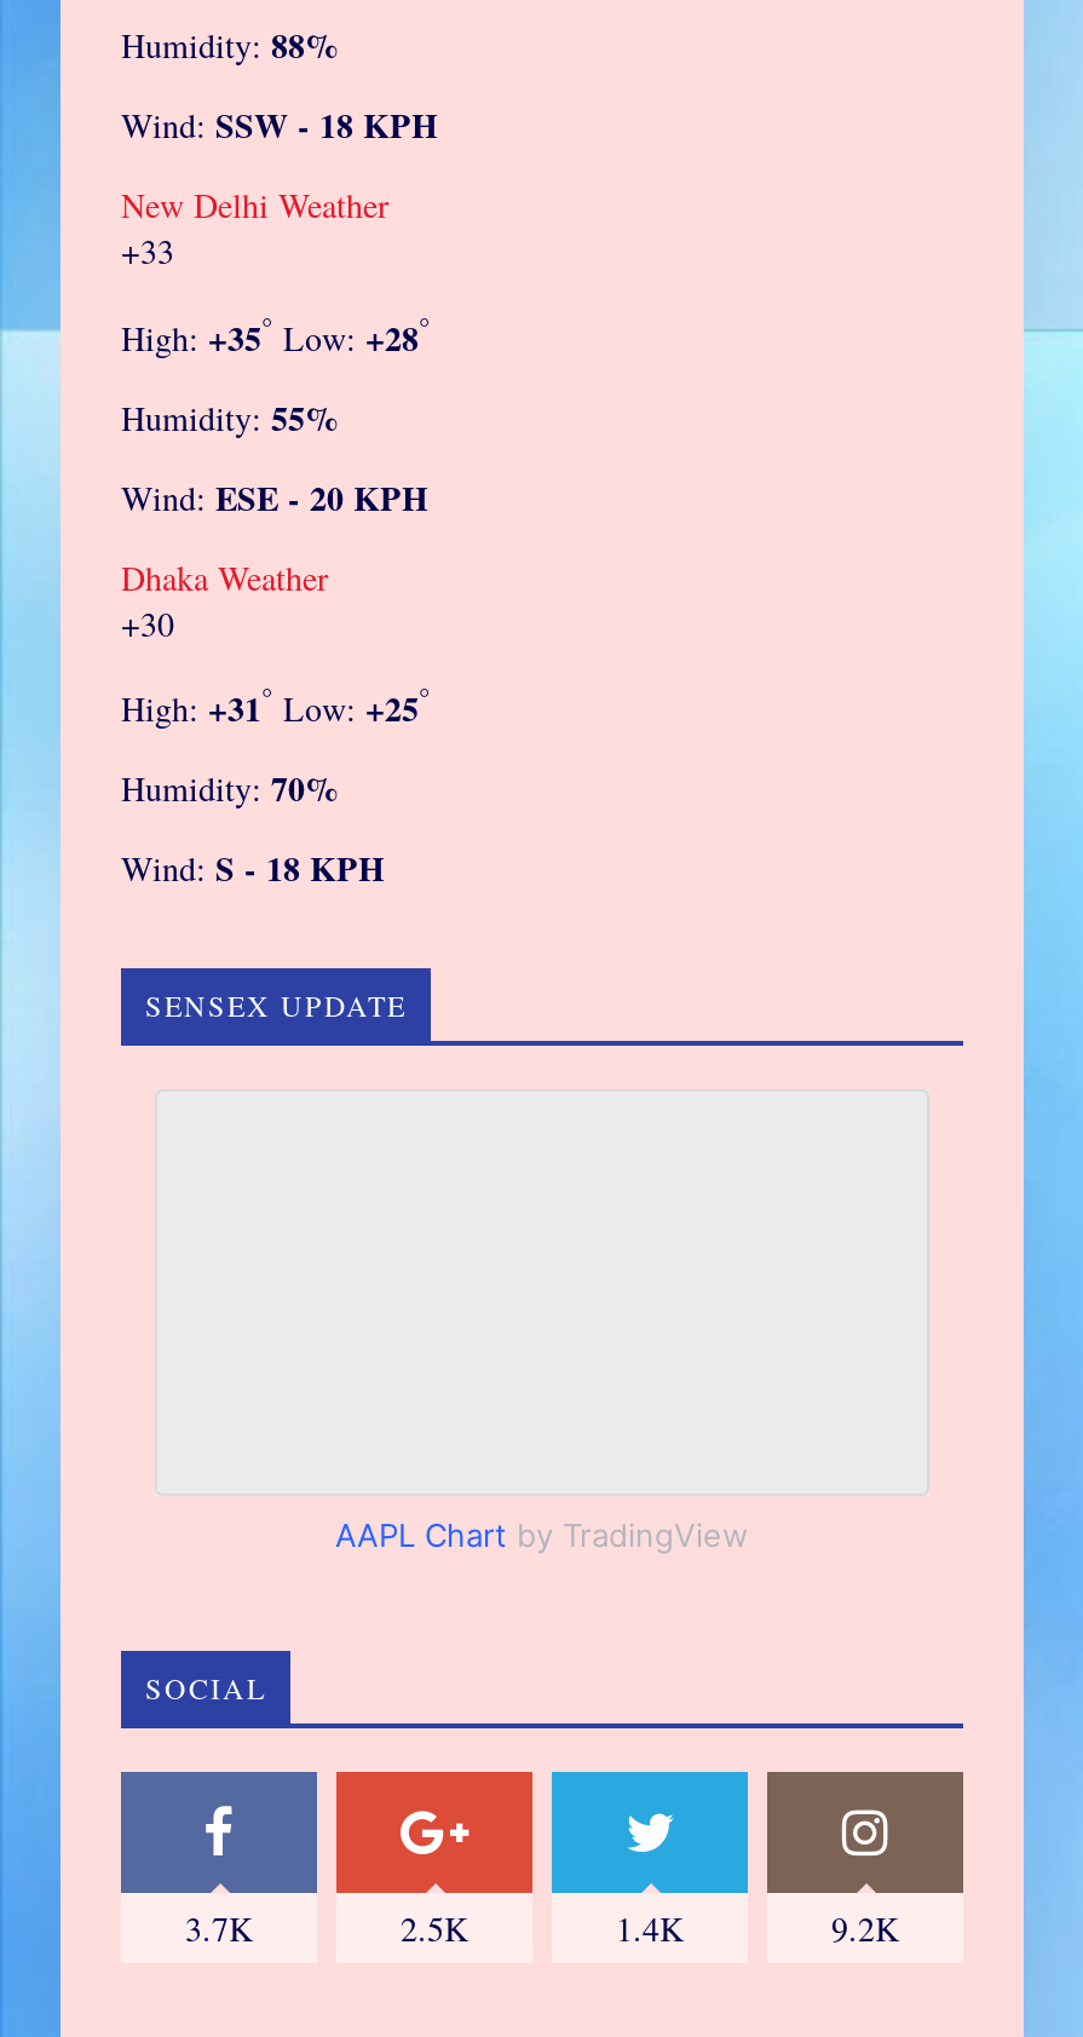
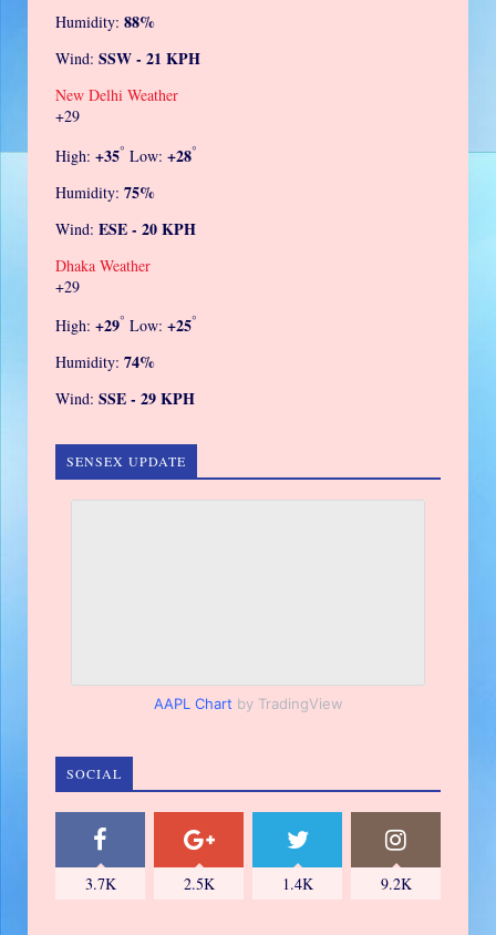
- Wind: SSW - 18 KPH
+ Wind: SSW - 21 KPH

- +33
+ +29

- Humidity: 55%
+ Humidity: 75%

- +30
+ +29

- High: +31 ° Low: +25°
+ High: +29 ° Low: +25°

- Humidity: 70%
+ Humidity: 74%

- Wind: S - 18 KPH
+ Wind: SSE - 29 KPH
